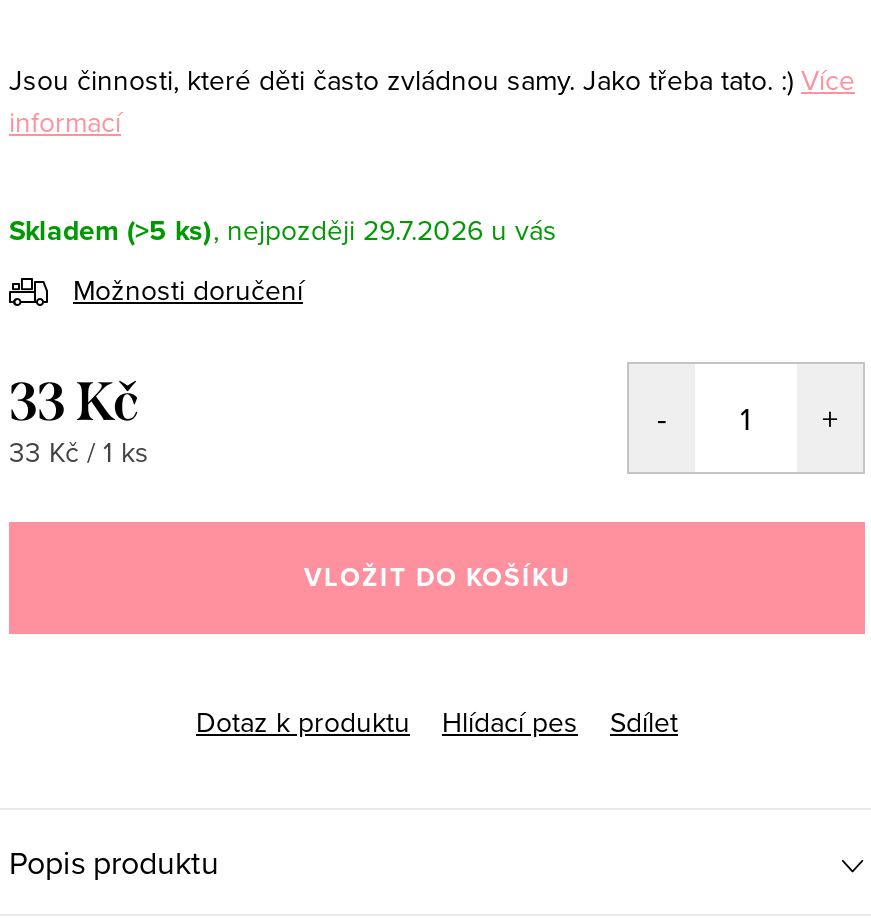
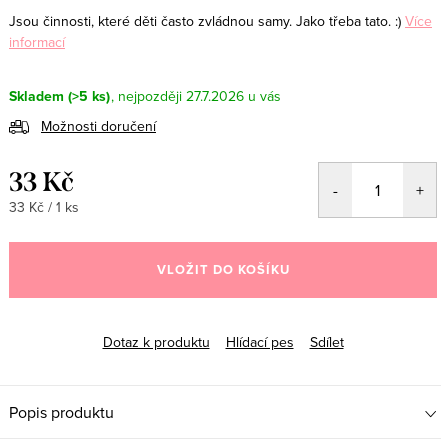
- 29.7.2026
+ 27.7.2026
